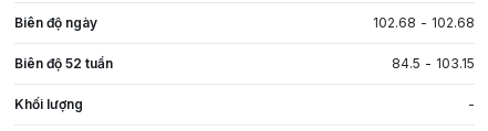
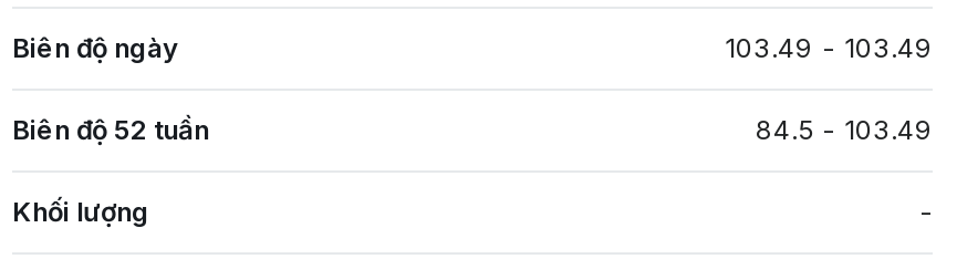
- 102.68 - 102.68
+ 103.49 - 103.49

- 84.5 - 103.15
+ 84.5 - 103.49
